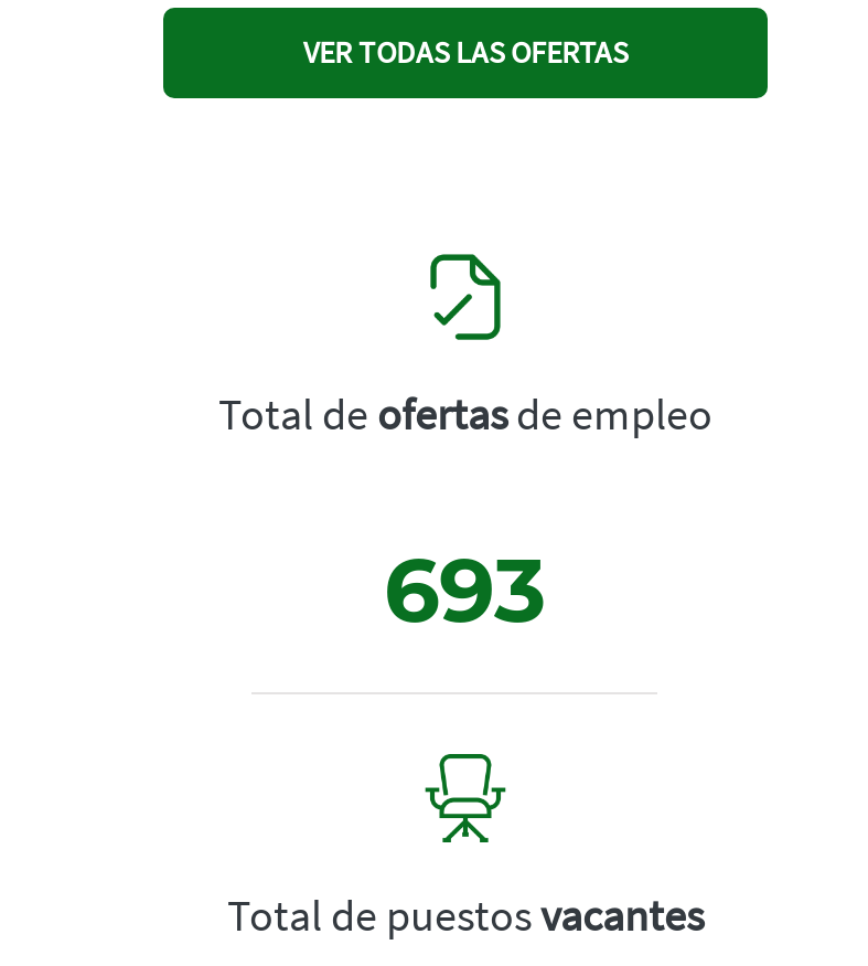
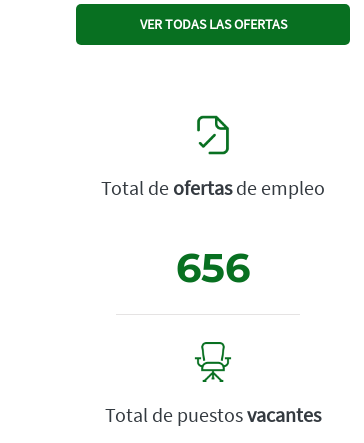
- 693
+ 656
